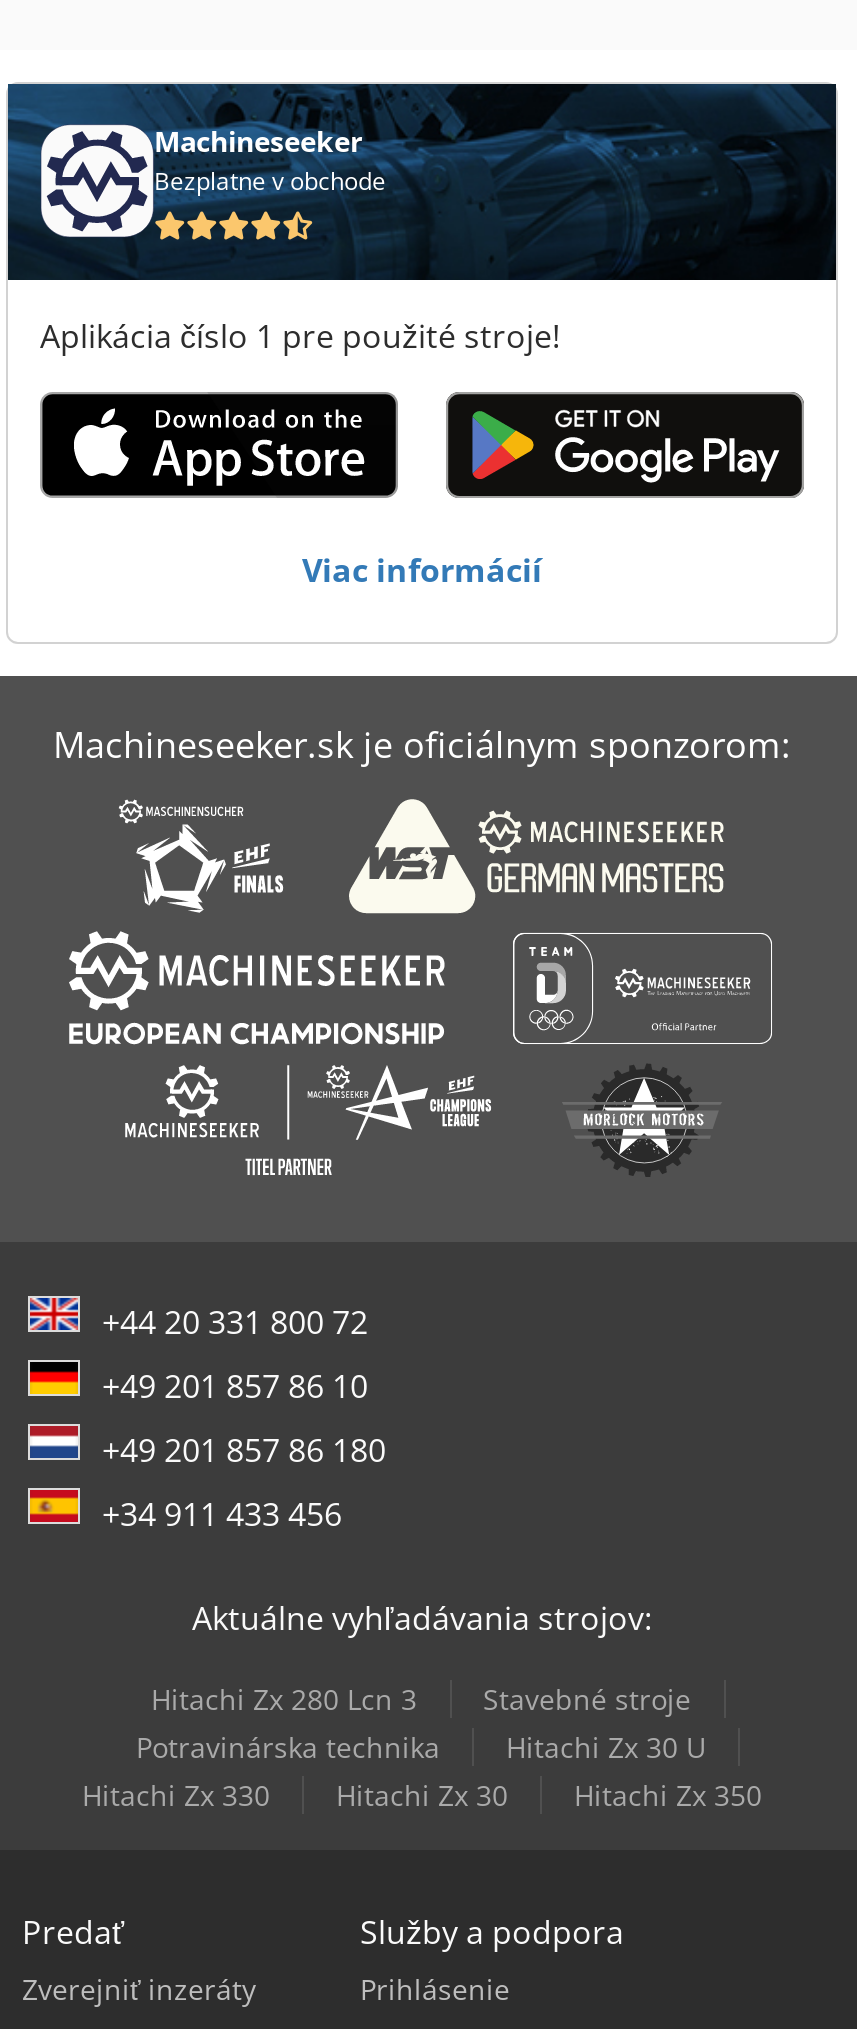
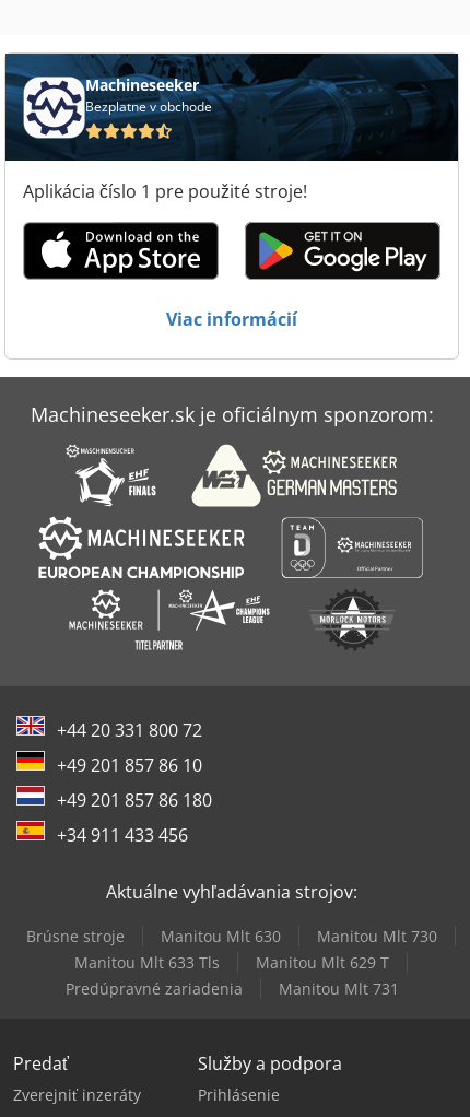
- Hitachi Zx 280 Lcn 3
- Stavebné stroje
- Potravinárska technika
- Hitachi Zx 30 U
- Hitachi Zx 330
- Hitachi Zx 30
- Hitachi Zx 350
+ Brúsne stroje
+ Manitou Mlt 630
+ Manitou Mlt 730
+ Manitou Mlt 633 Tls
+ Manitou Mlt 629 T
+ Predúpravné zariadenia
+ Manitou Mlt 731
